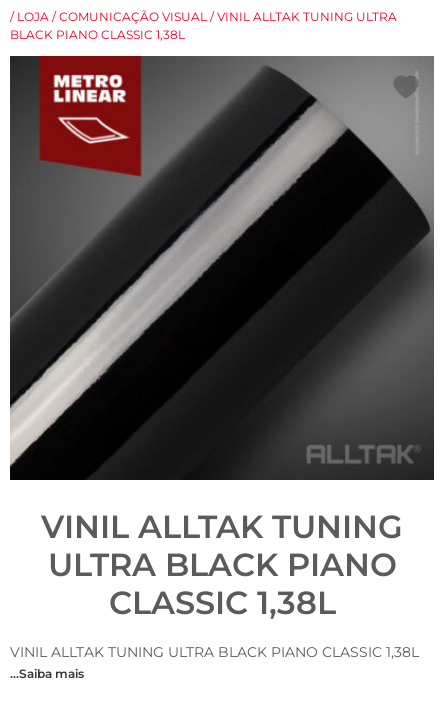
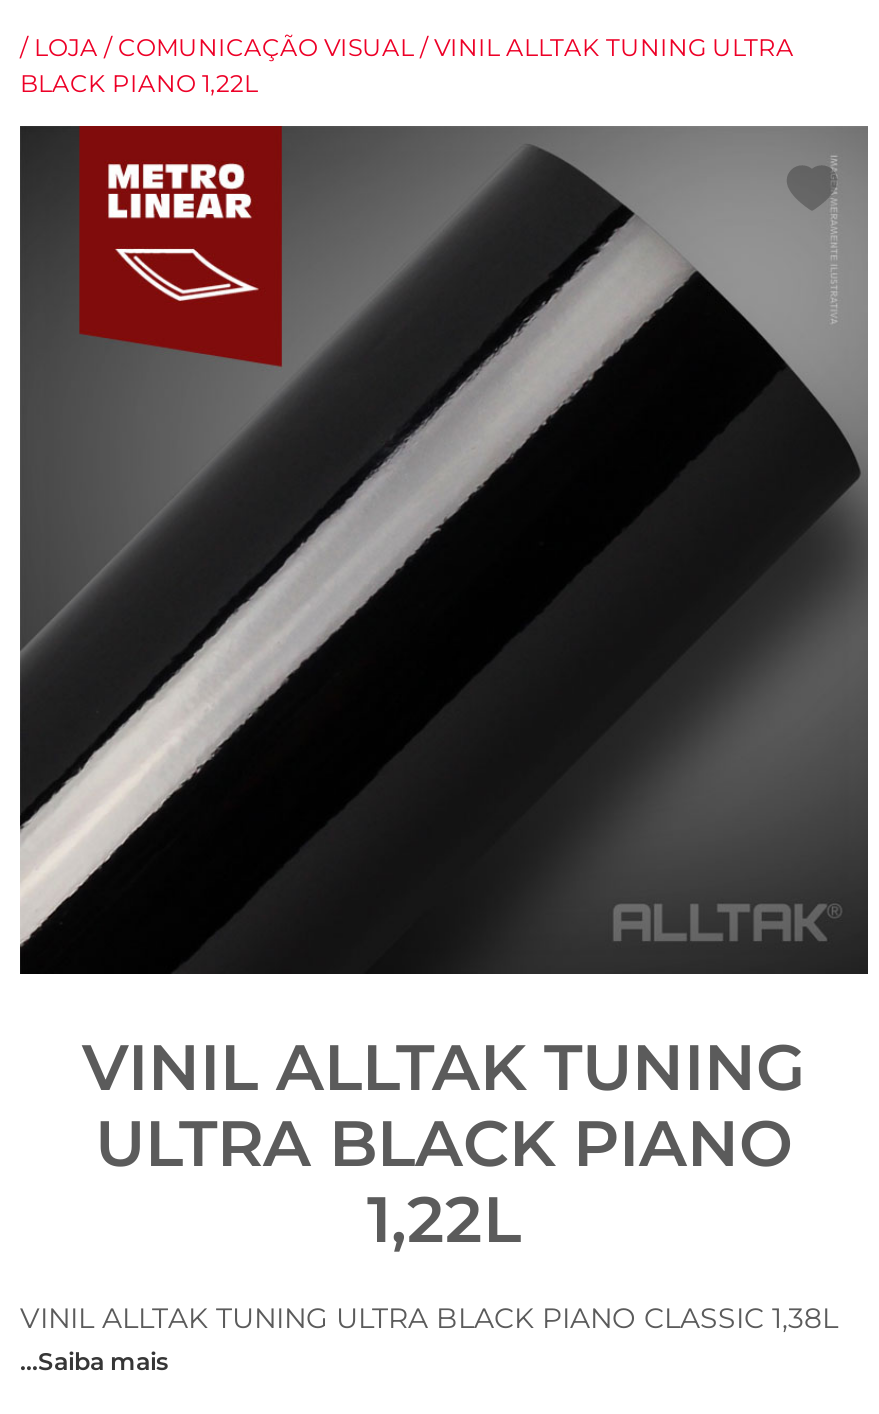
- BLACK PIANO CLASSIC 1,38L
+ BLACK PIANO 1,22L

- CLASSIC 1,38L
+ 1,22L
